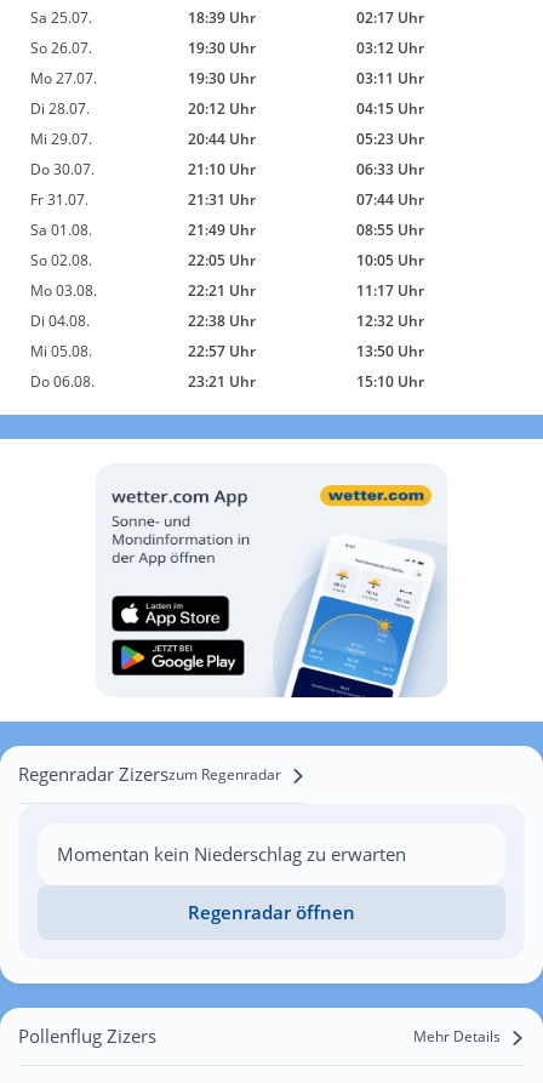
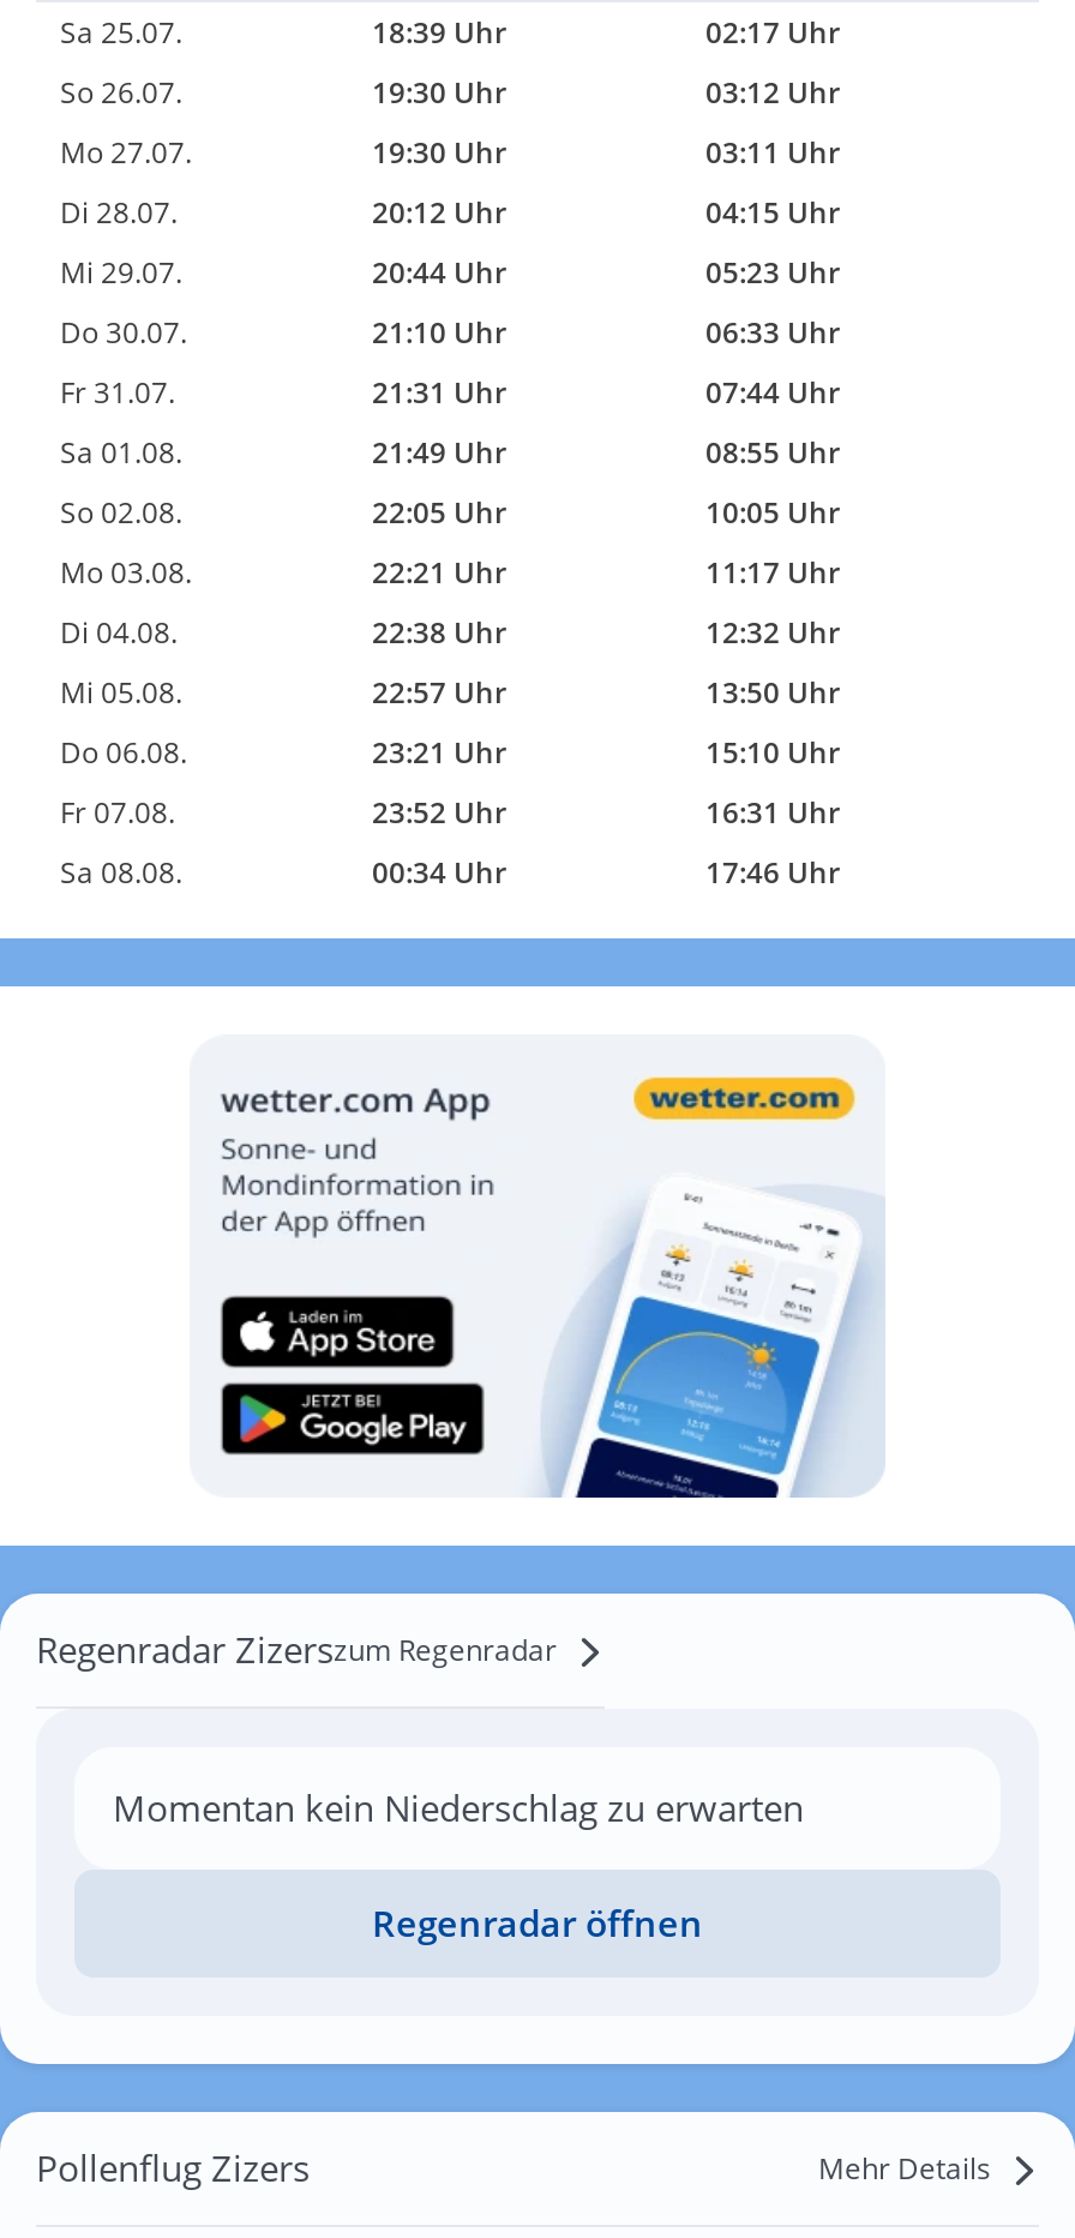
+ Fr 07.08.
+ 23:52 Uhr
+ 16:31 Uhr
+ Sa 08.08.
+ 00:34 Uhr
+ 17:46 Uhr
